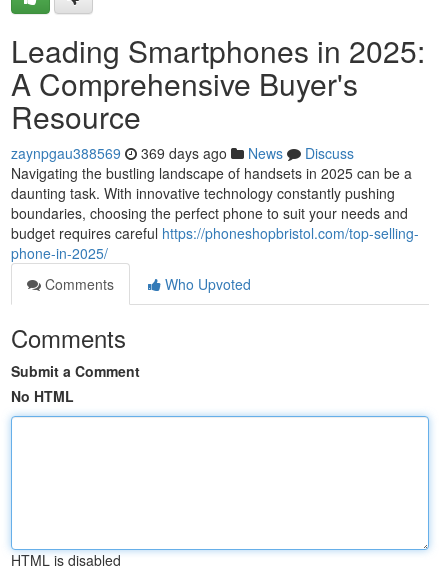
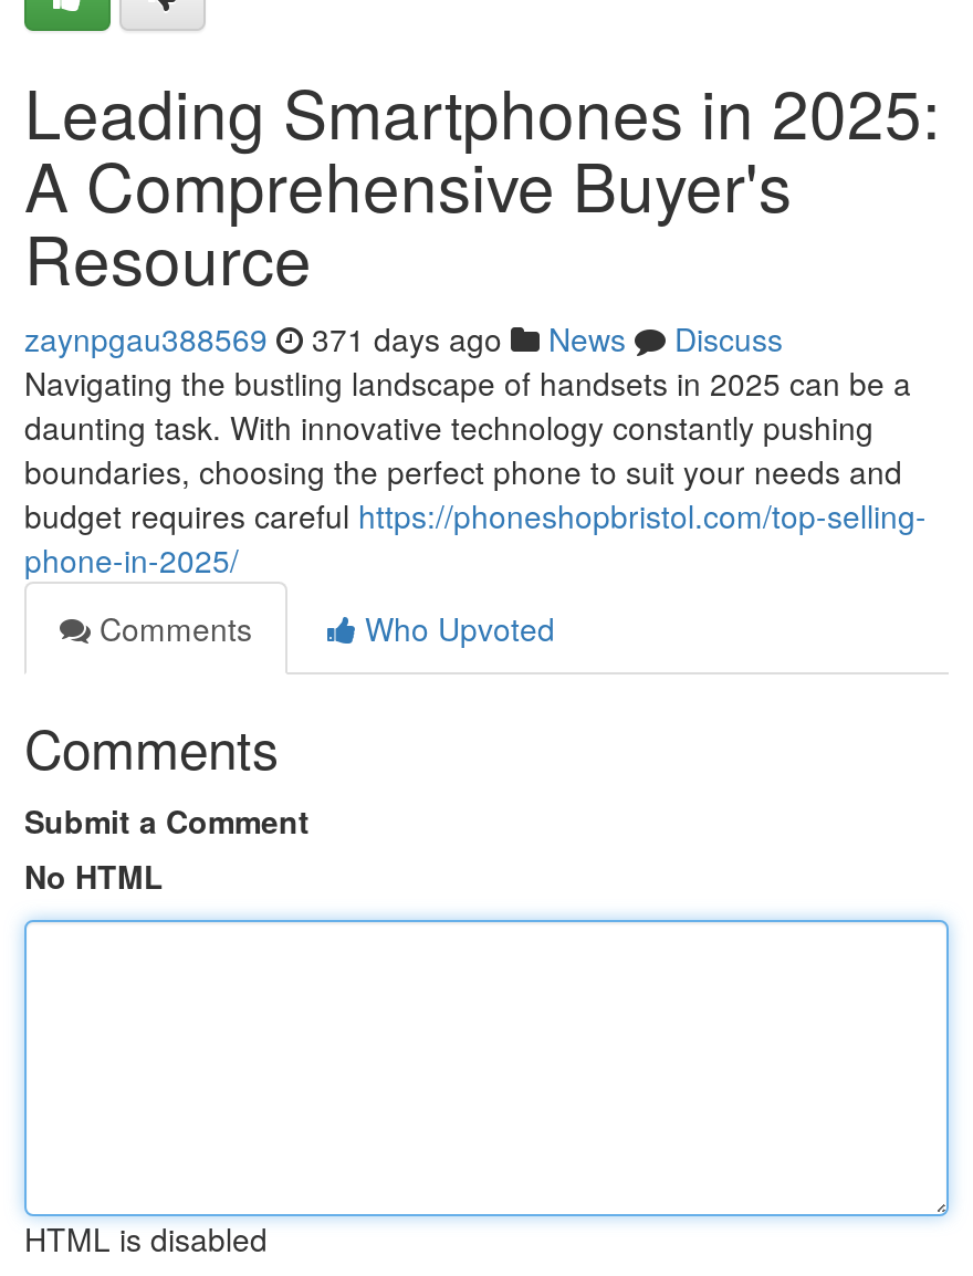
- zaynpgau388569 369 days ago News Discuss
+ zaynpgau388569 371 days ago News Discuss
